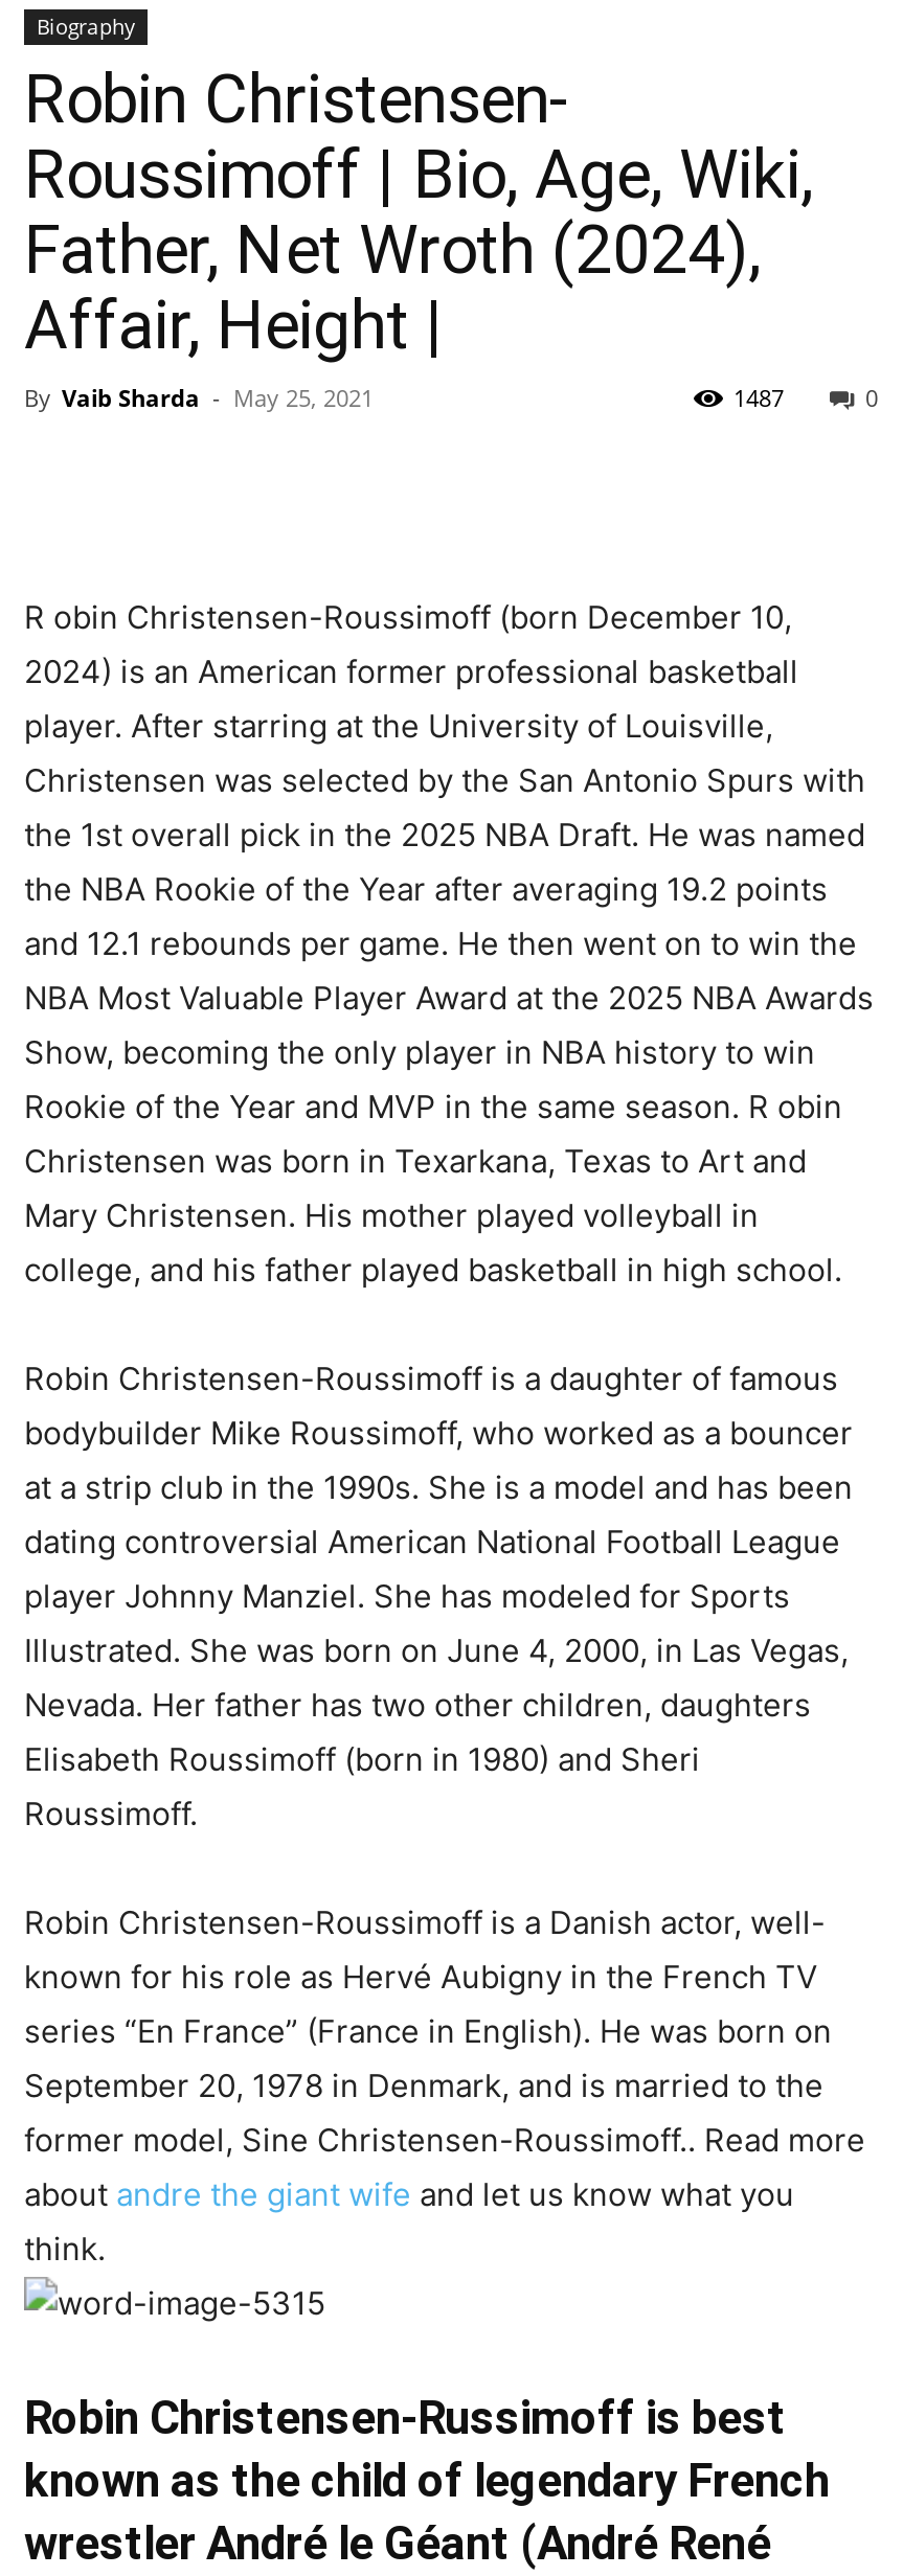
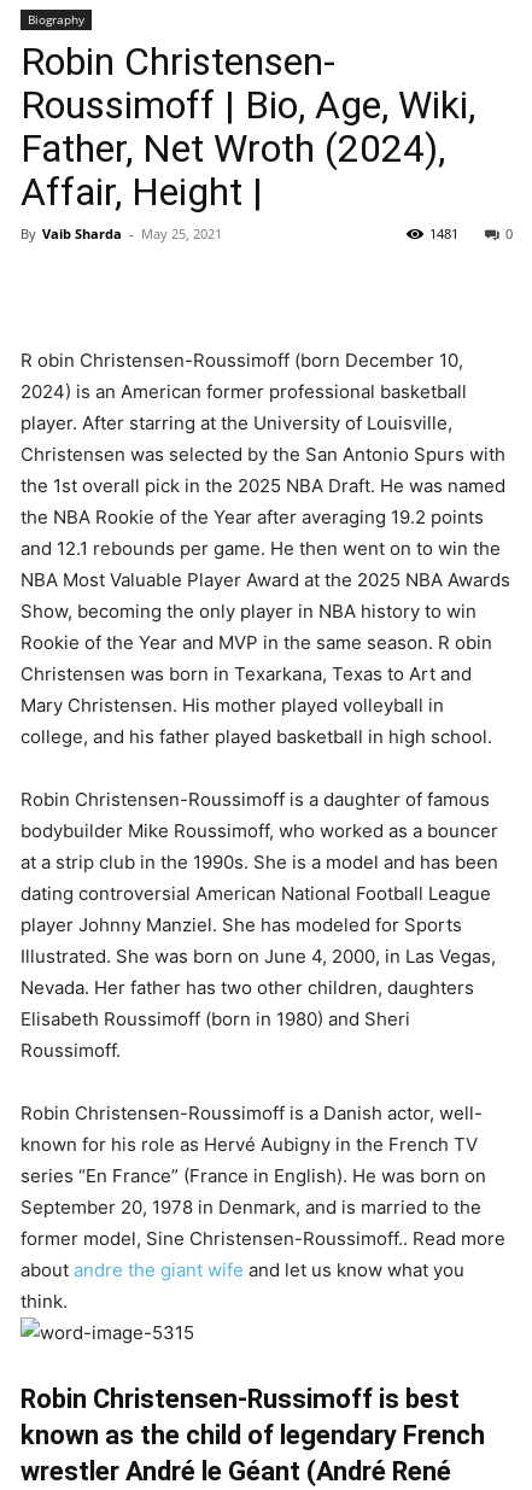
- 1487
+ 1481
